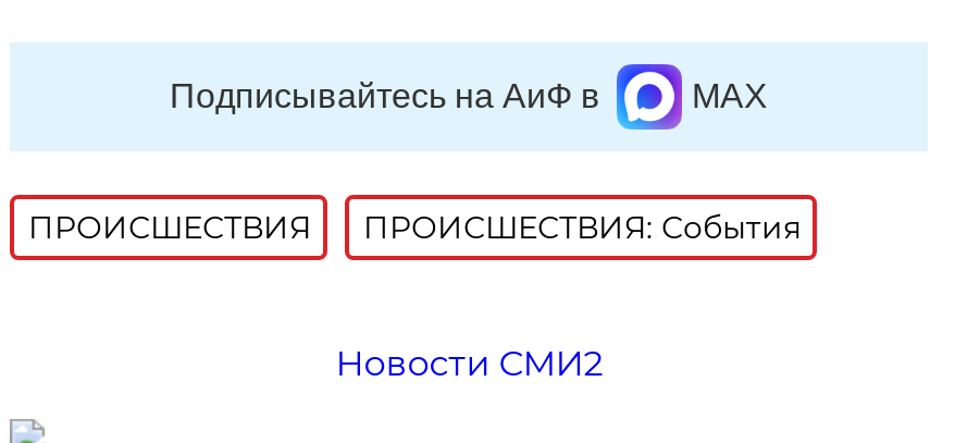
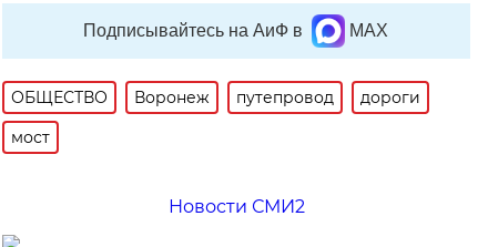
- ПРОИСШЕСТВИЯ
- ПРОИСШЕСТВИЯ: События
+ ОБЩЕСТВО
+ Воронеж
+ путепровод
+ дороги
+ мост
